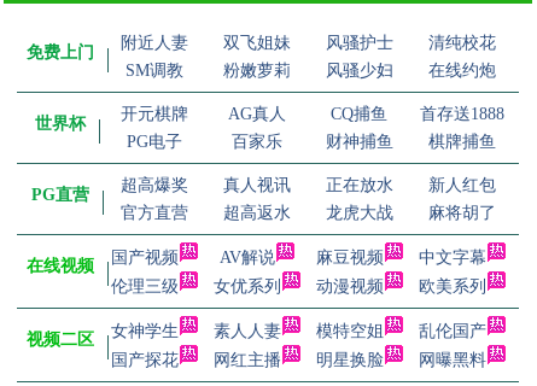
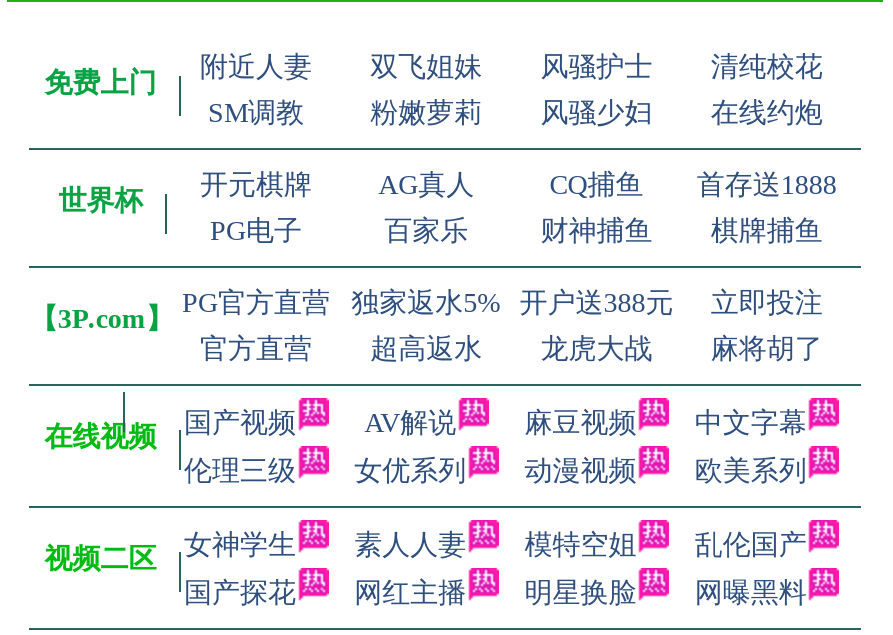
- 超高爆奖
- 真人视讯
- 正在放水
- 新人红包
+ PG官方直营
+ 独家返水5%
+ 开户送388元
+ 立即投注

- PG直营
+ 【3P.com】
